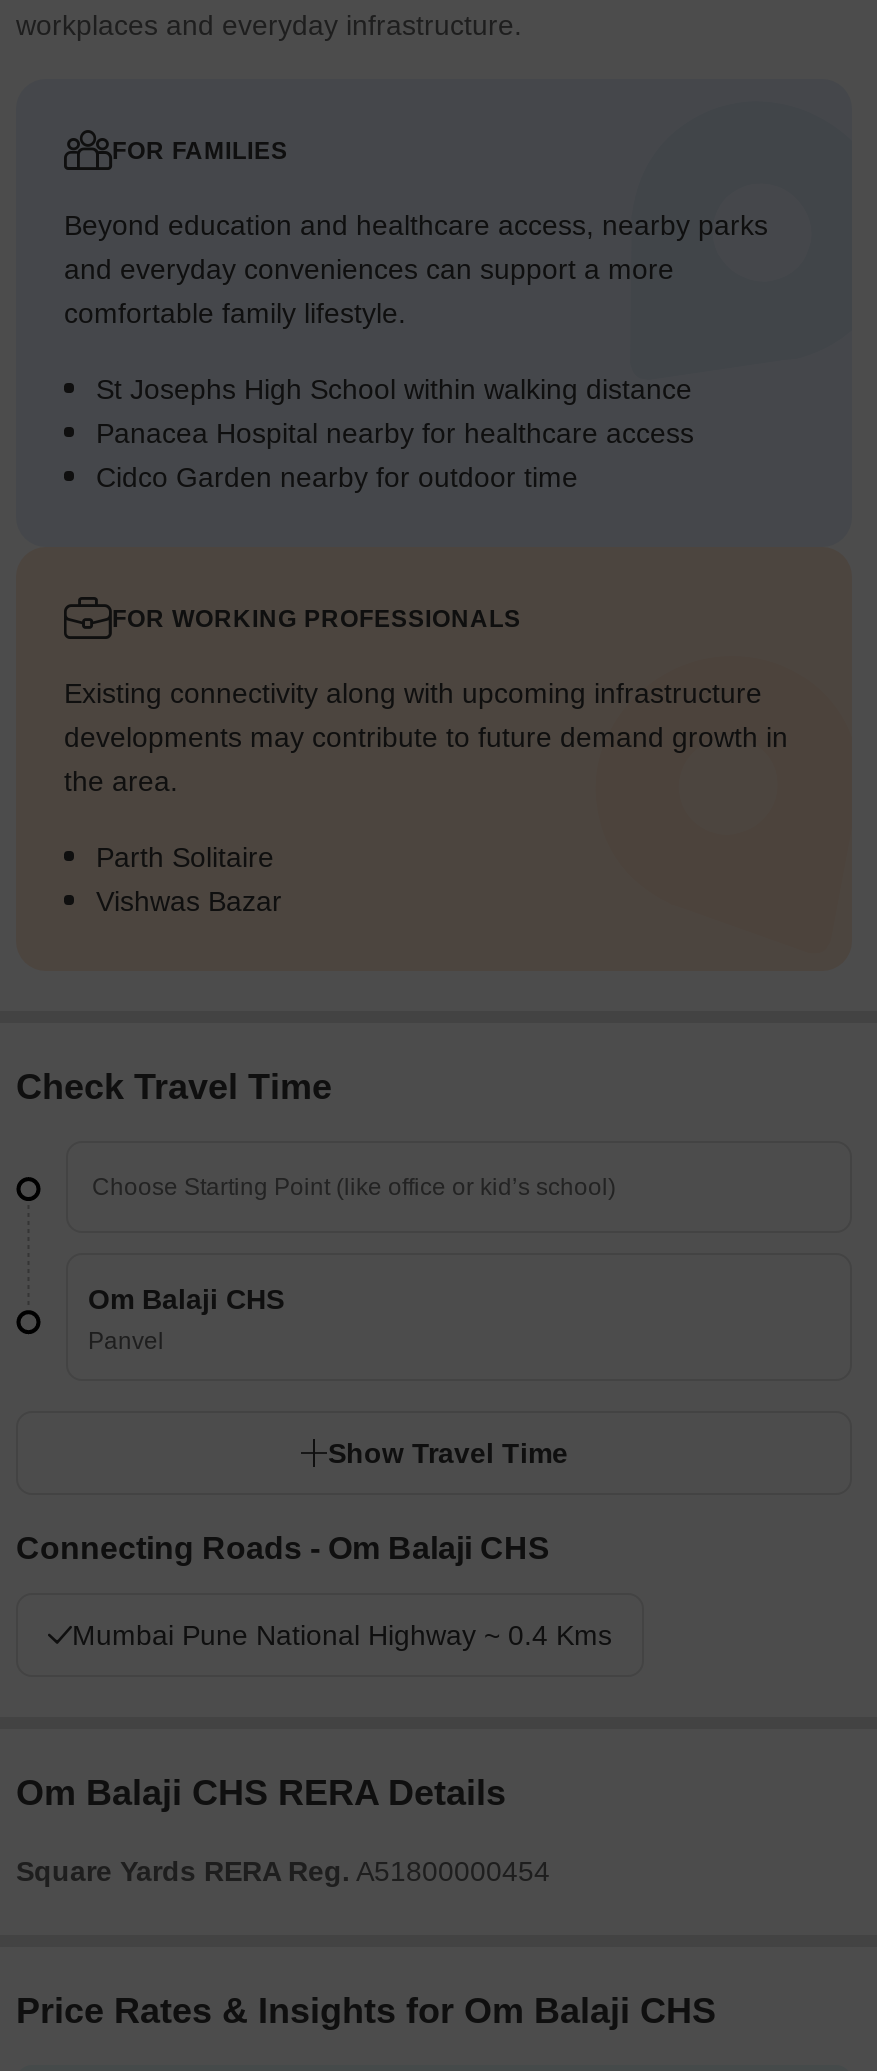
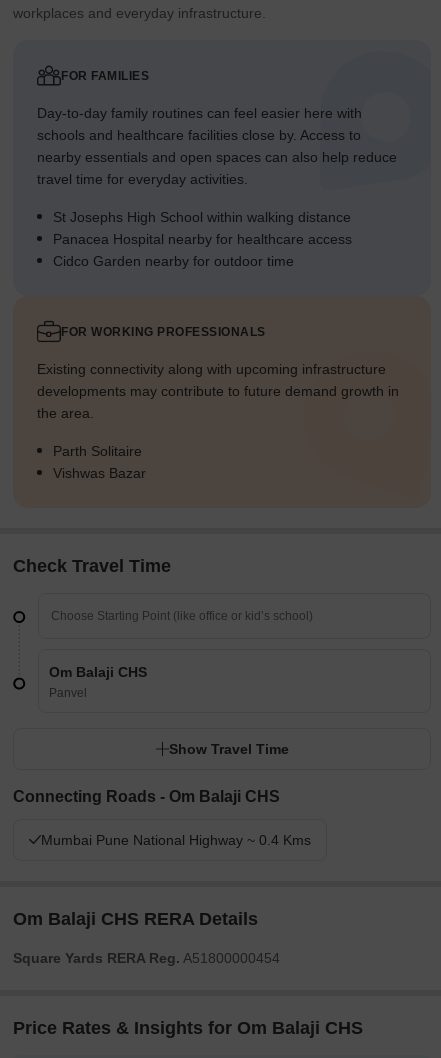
- Beyond education and healthcare access, nearby parks
- and everyday conveniences can support a more
- comfortable family lifestyle.
+ Day-to-day family routines can feel easier here with
+ schools and healthcare facilities close by. Access to
+ nearby essentials and open spaces can also help reduce
+ travel time for everyday activities.
